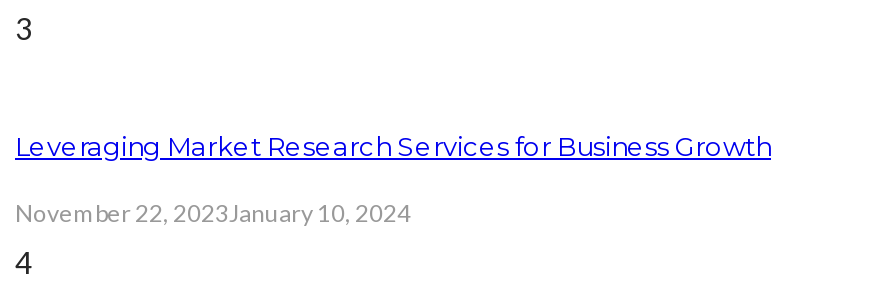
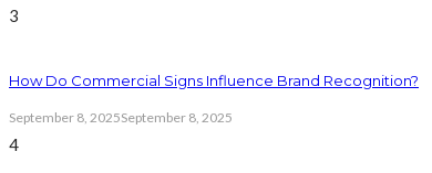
- Leveraging Market Research Services for Business Growth
+ How Do Commercial Signs Influence Brand Recognition?

- November 22, 2023January 10, 2024
+ September 8, 2025September 8, 2025
